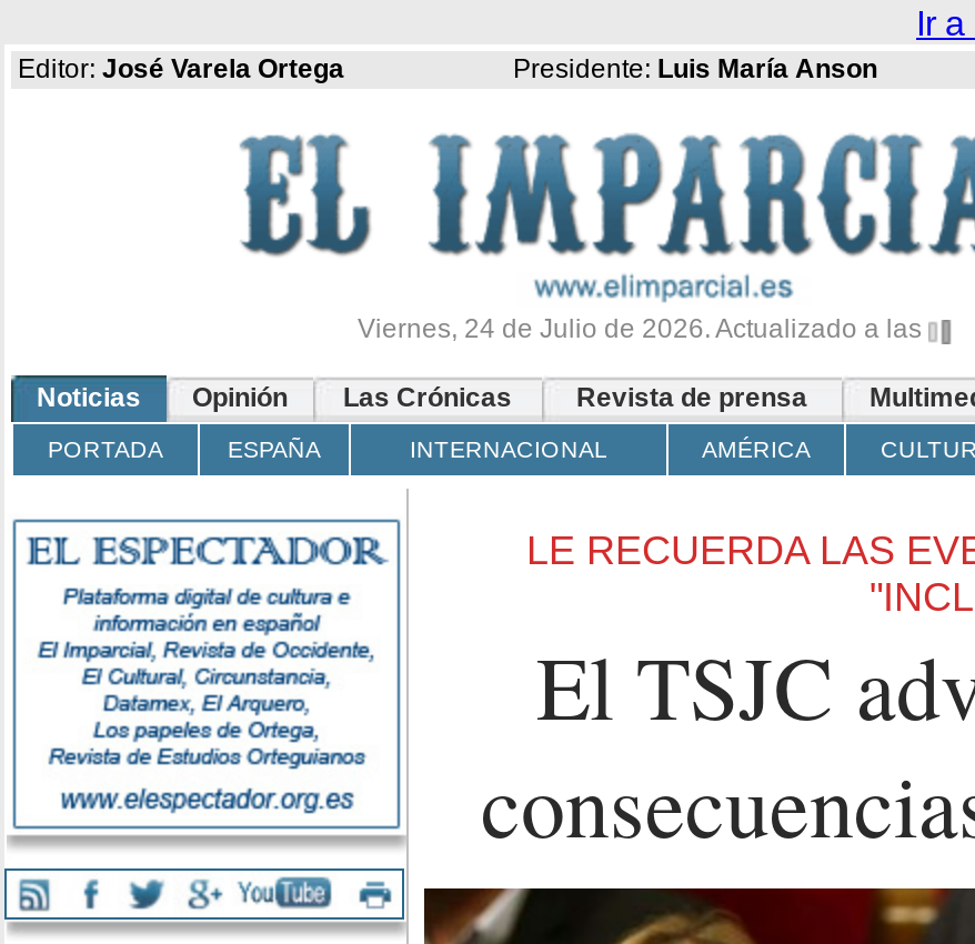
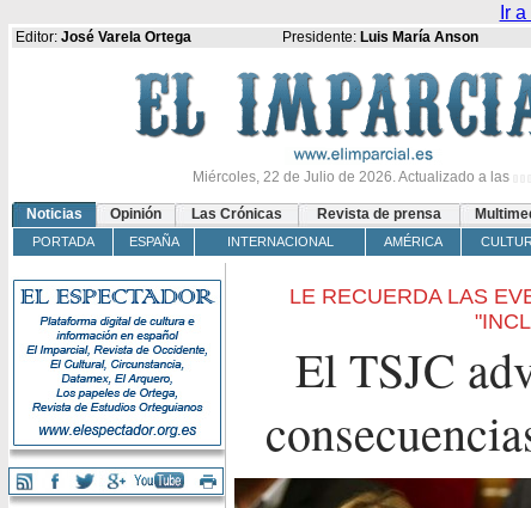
- Viernes, 24 de Julio de 2026. Actualizado a las
+ Miércoles, 22 de Julio de 2026. Actualizado a las
